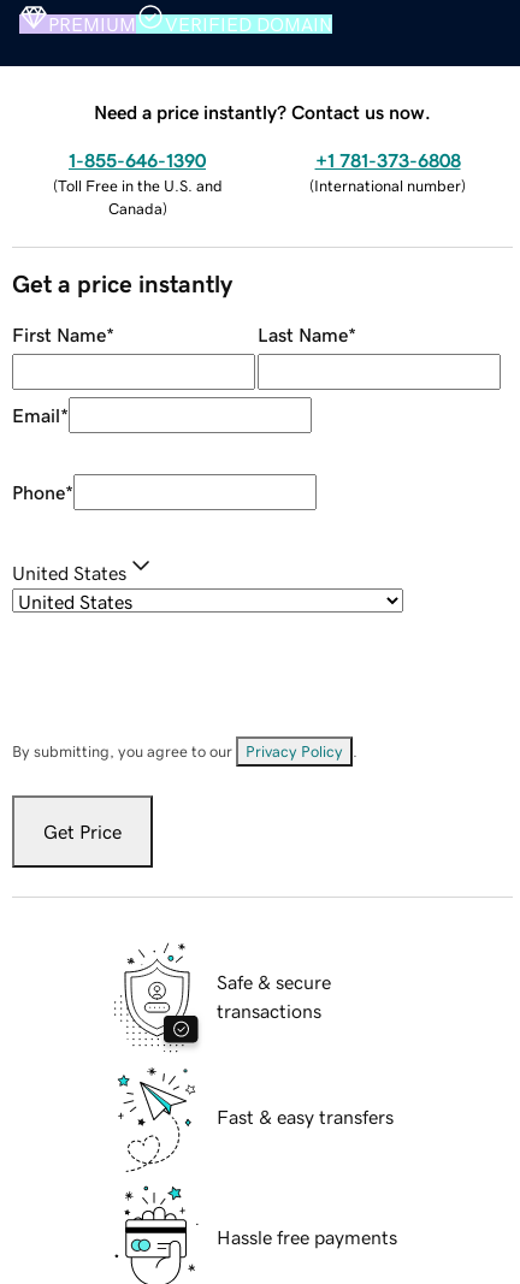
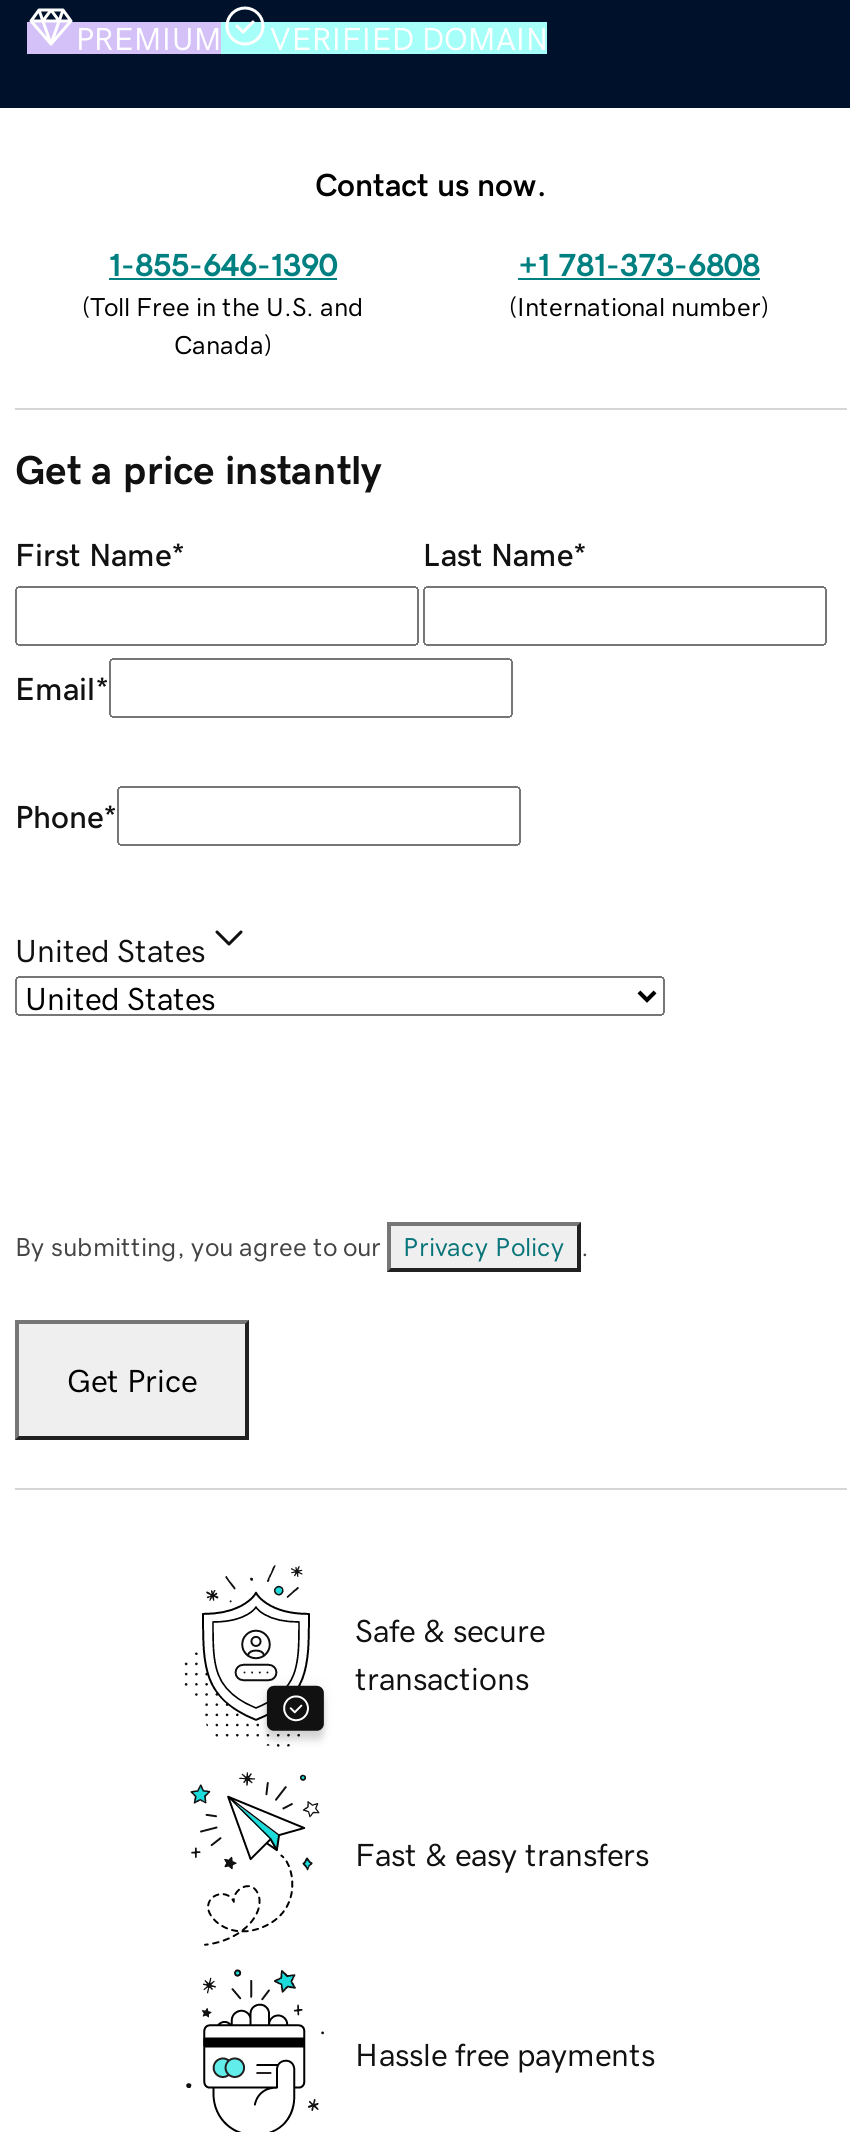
- Need a price instantly? Contact us now.
+ Contact us now.
